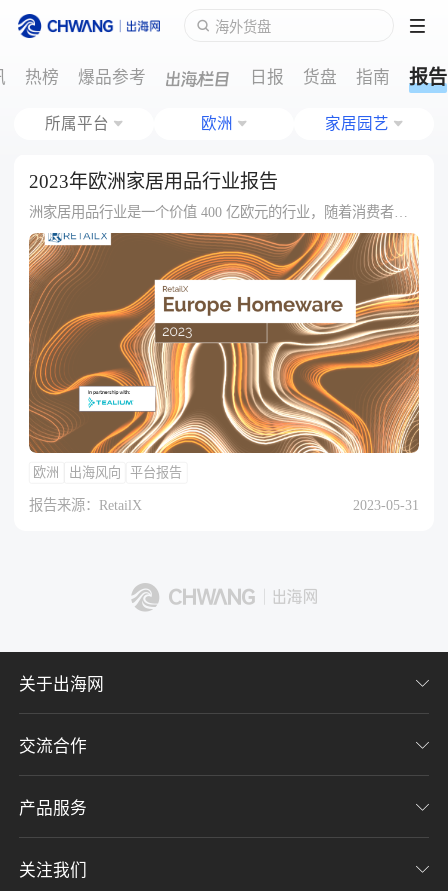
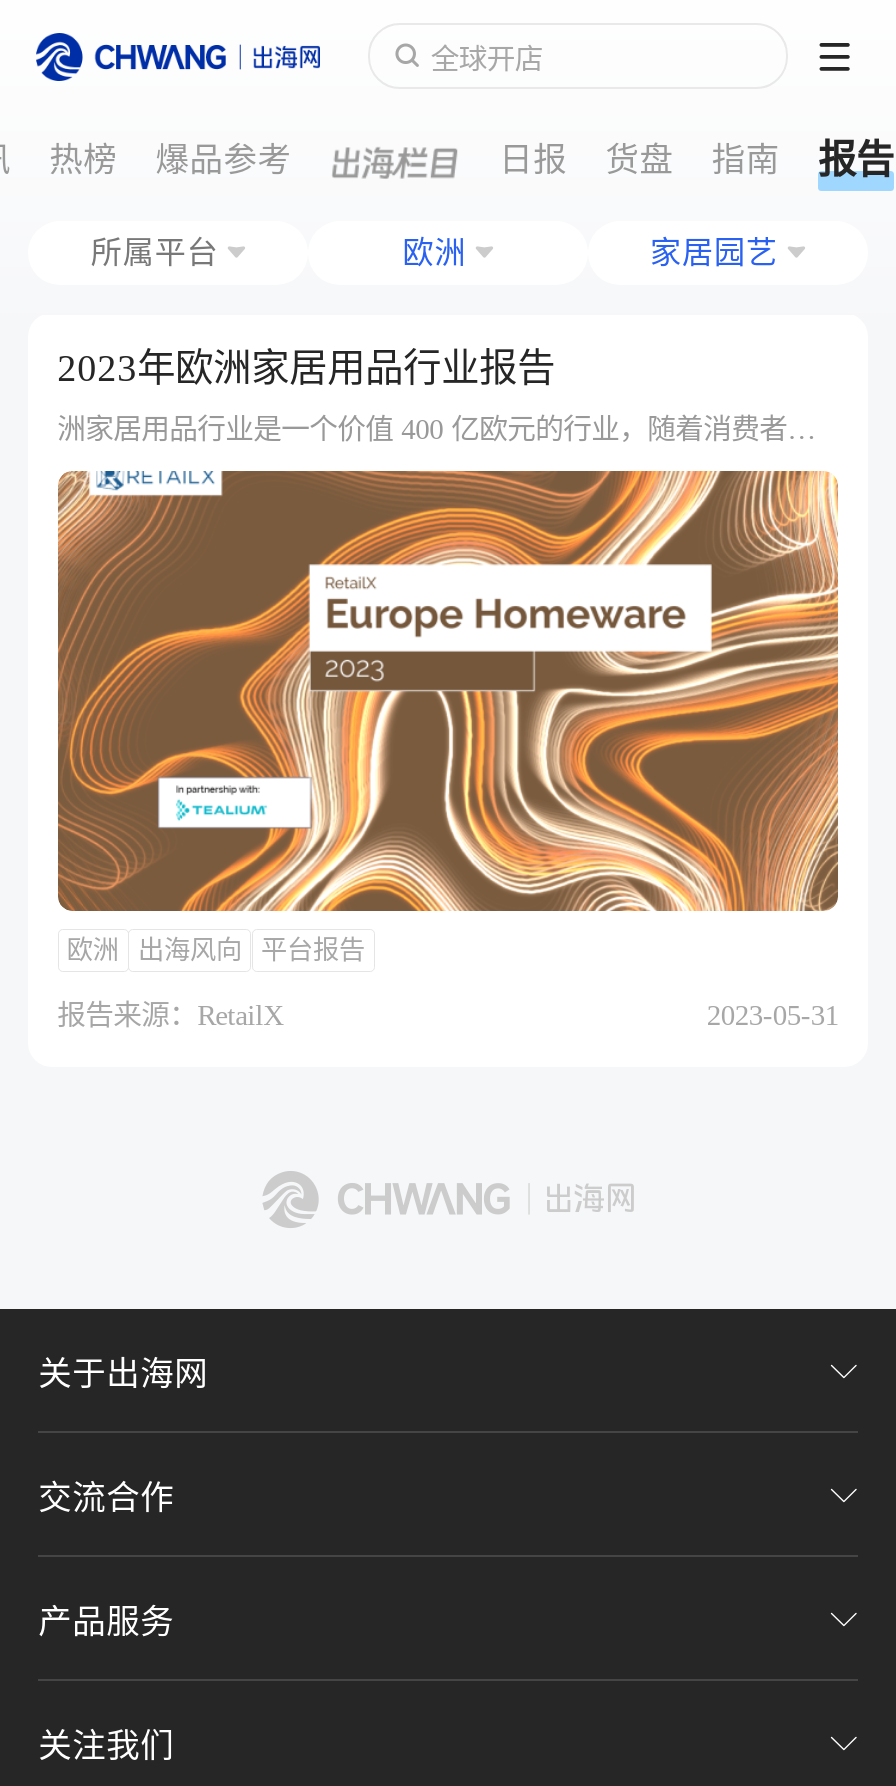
- 海外货盘
+ 全球开店
